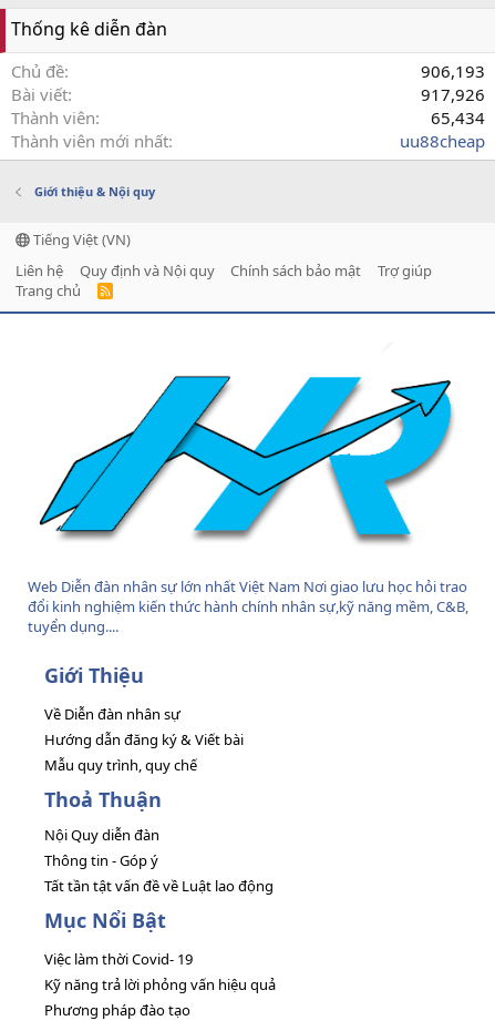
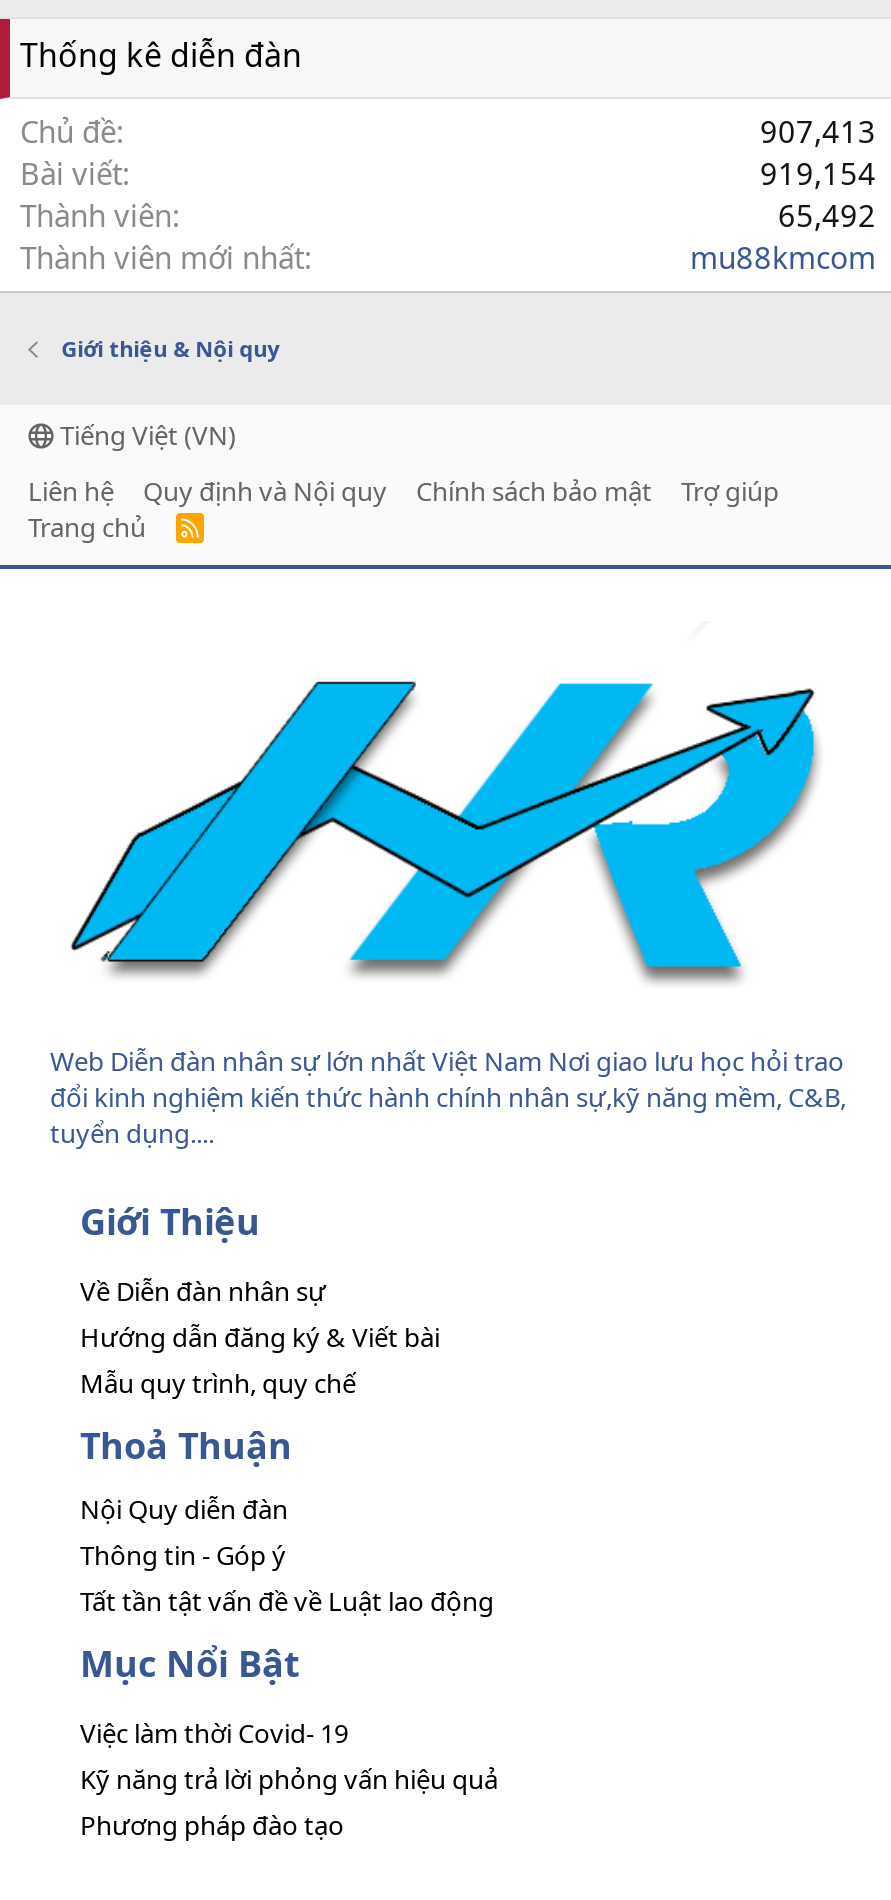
- 906,193
+ 907,413

- 917,926
+ 919,154

- 65,434
+ 65,492

- uu88cheap
+ mu88kmcom
